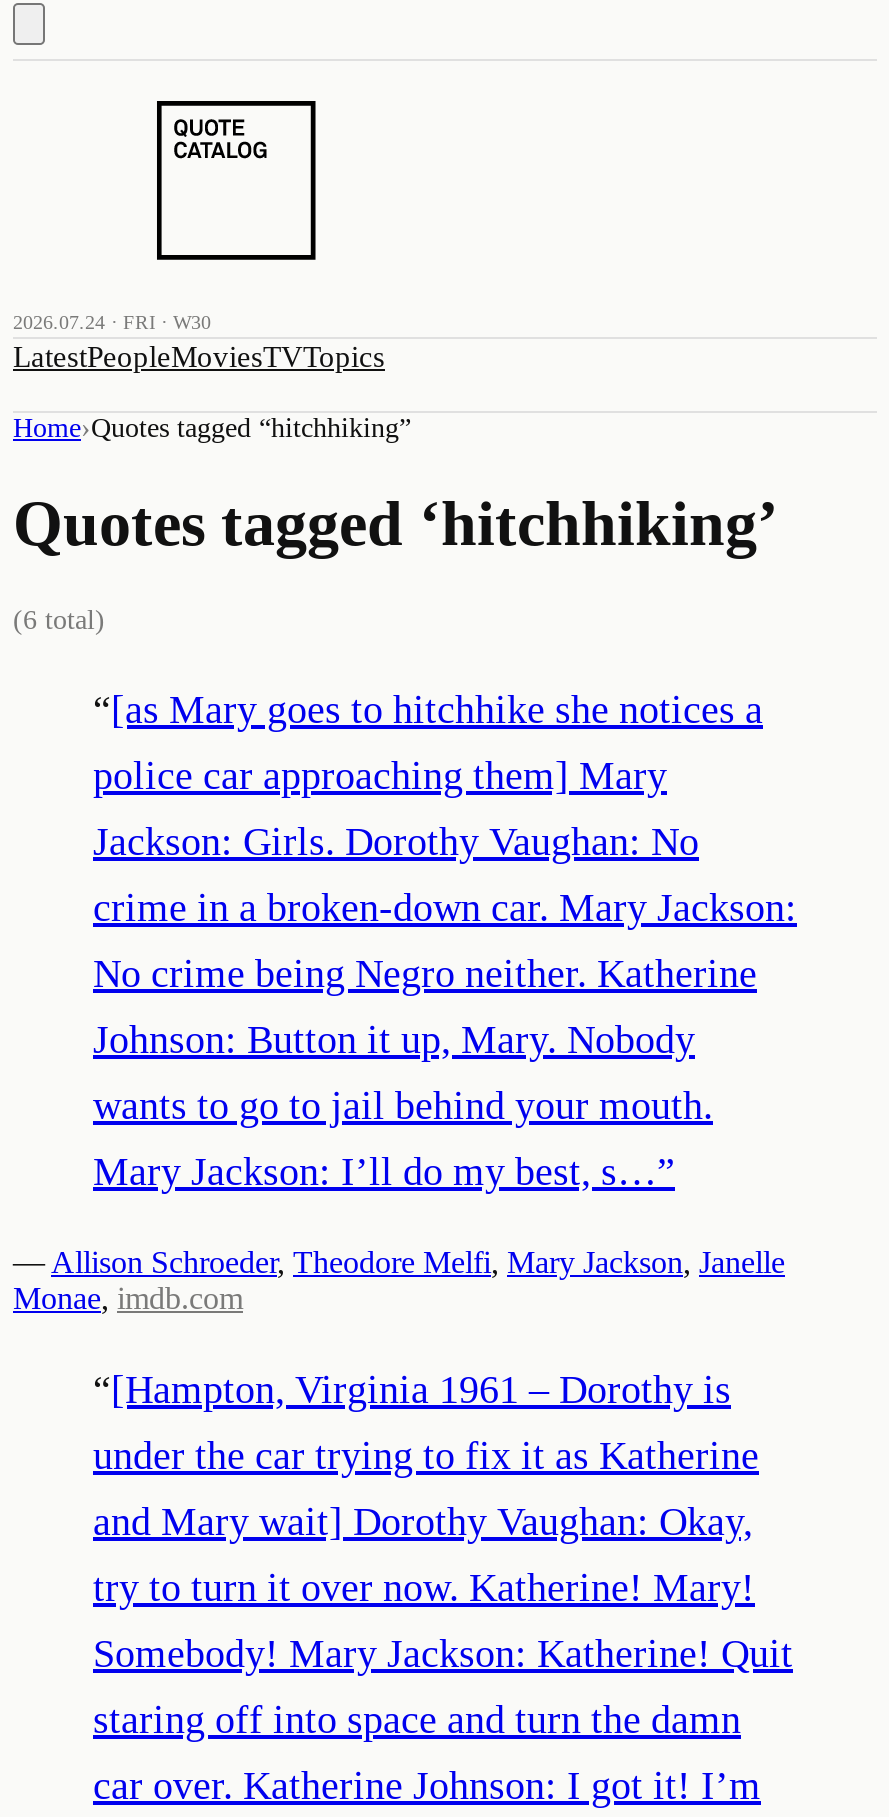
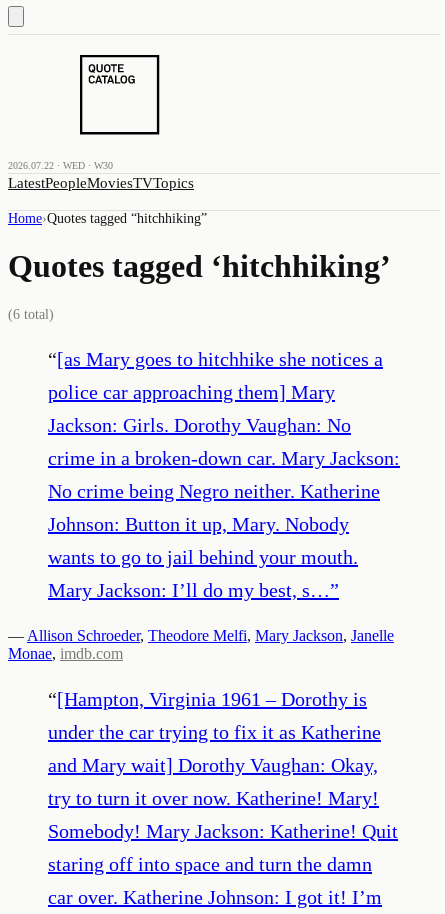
- 2026.07.24 · FRI · W30
+ 2026.07.22 · WED · W30
